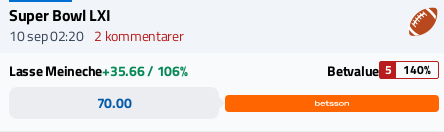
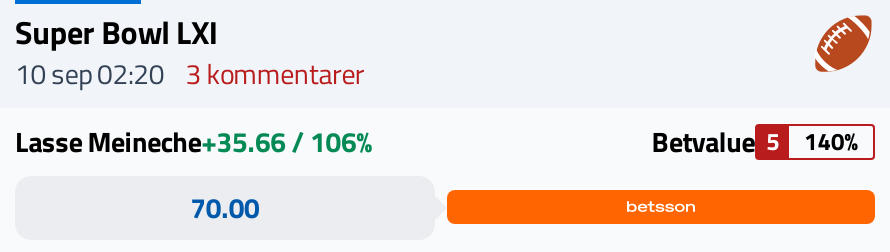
- 10 sep 02:20 2 kommentarer
+ 10 sep 02:20 3 kommentarer
